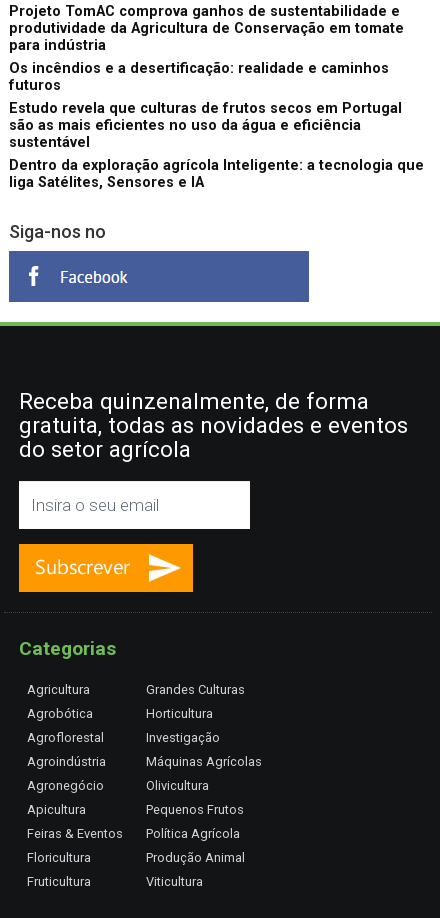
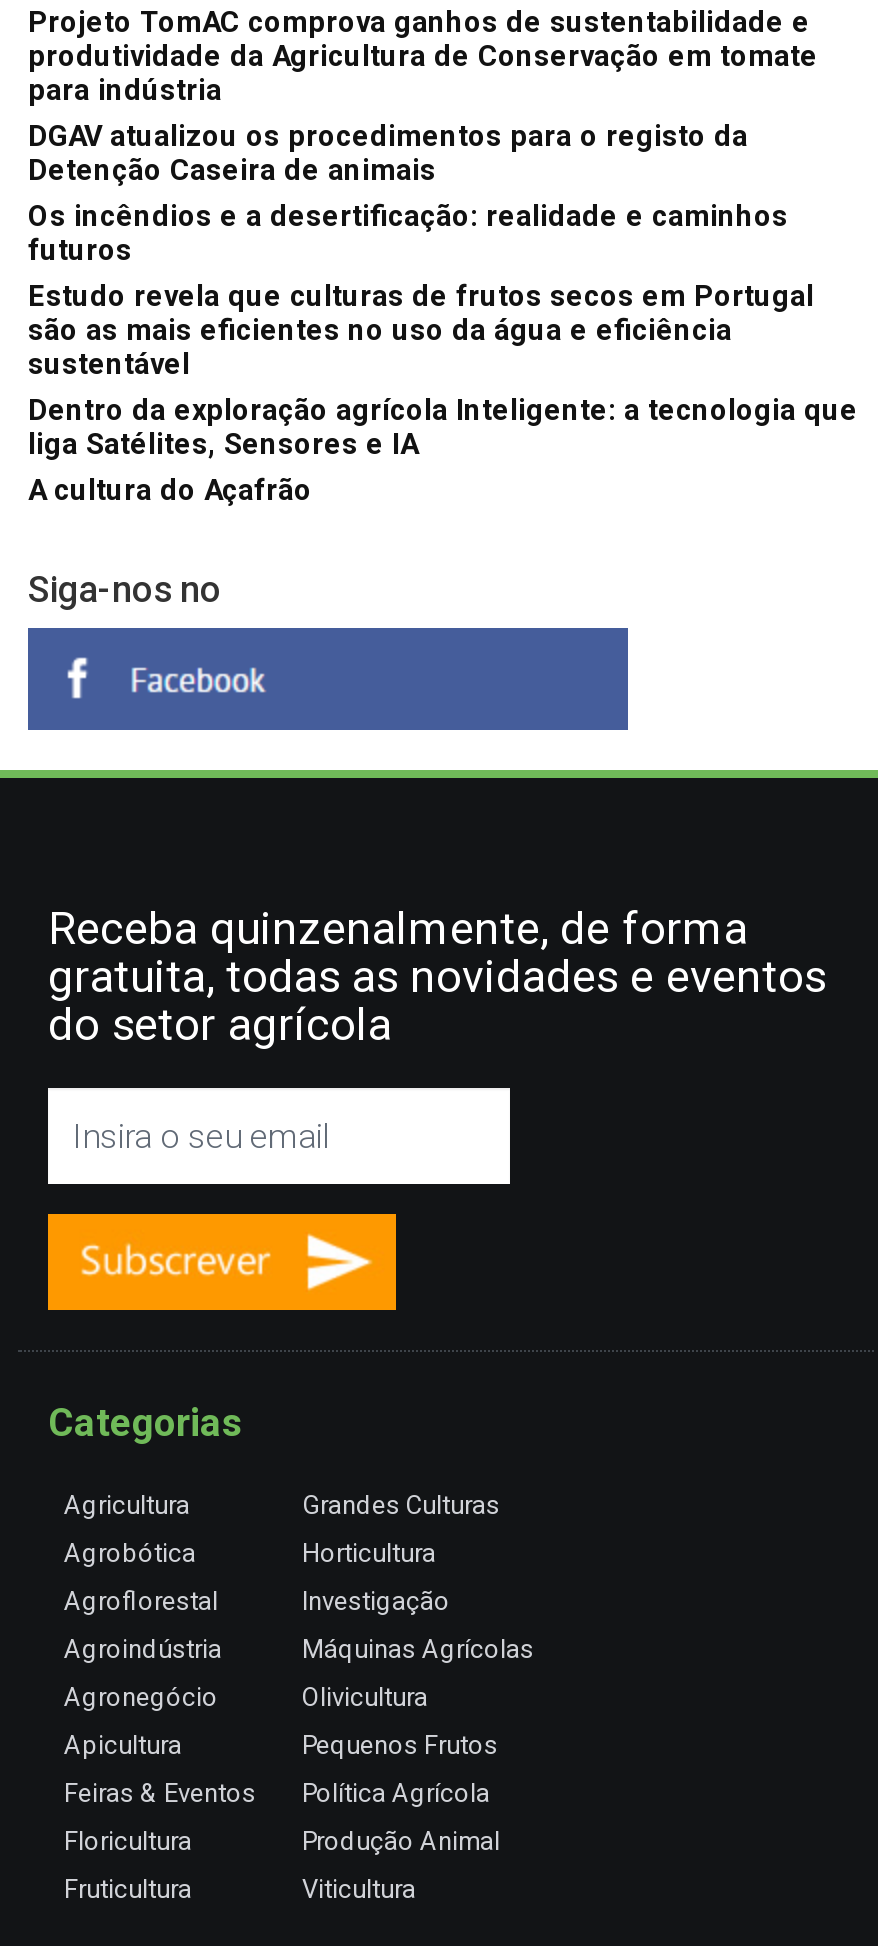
+ DGAV atualizou os procedimentos para o registo da
+ Detenção Caseira de animais

+ A cultura do Açafrão
